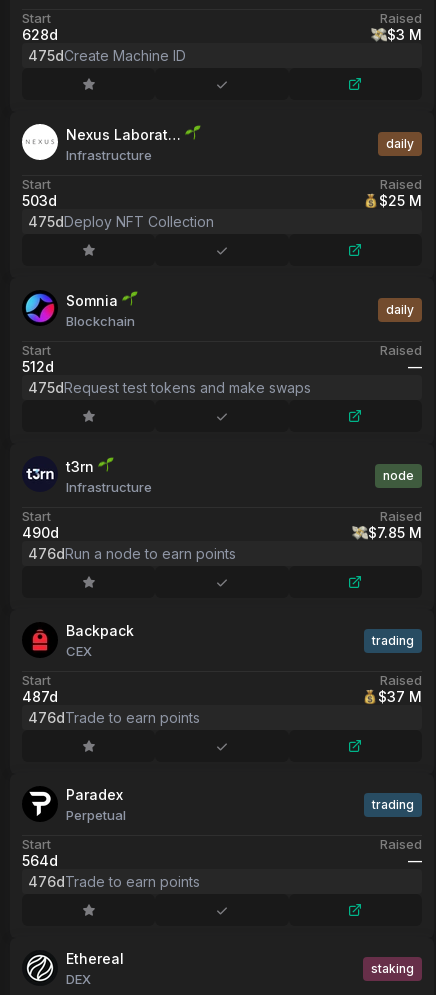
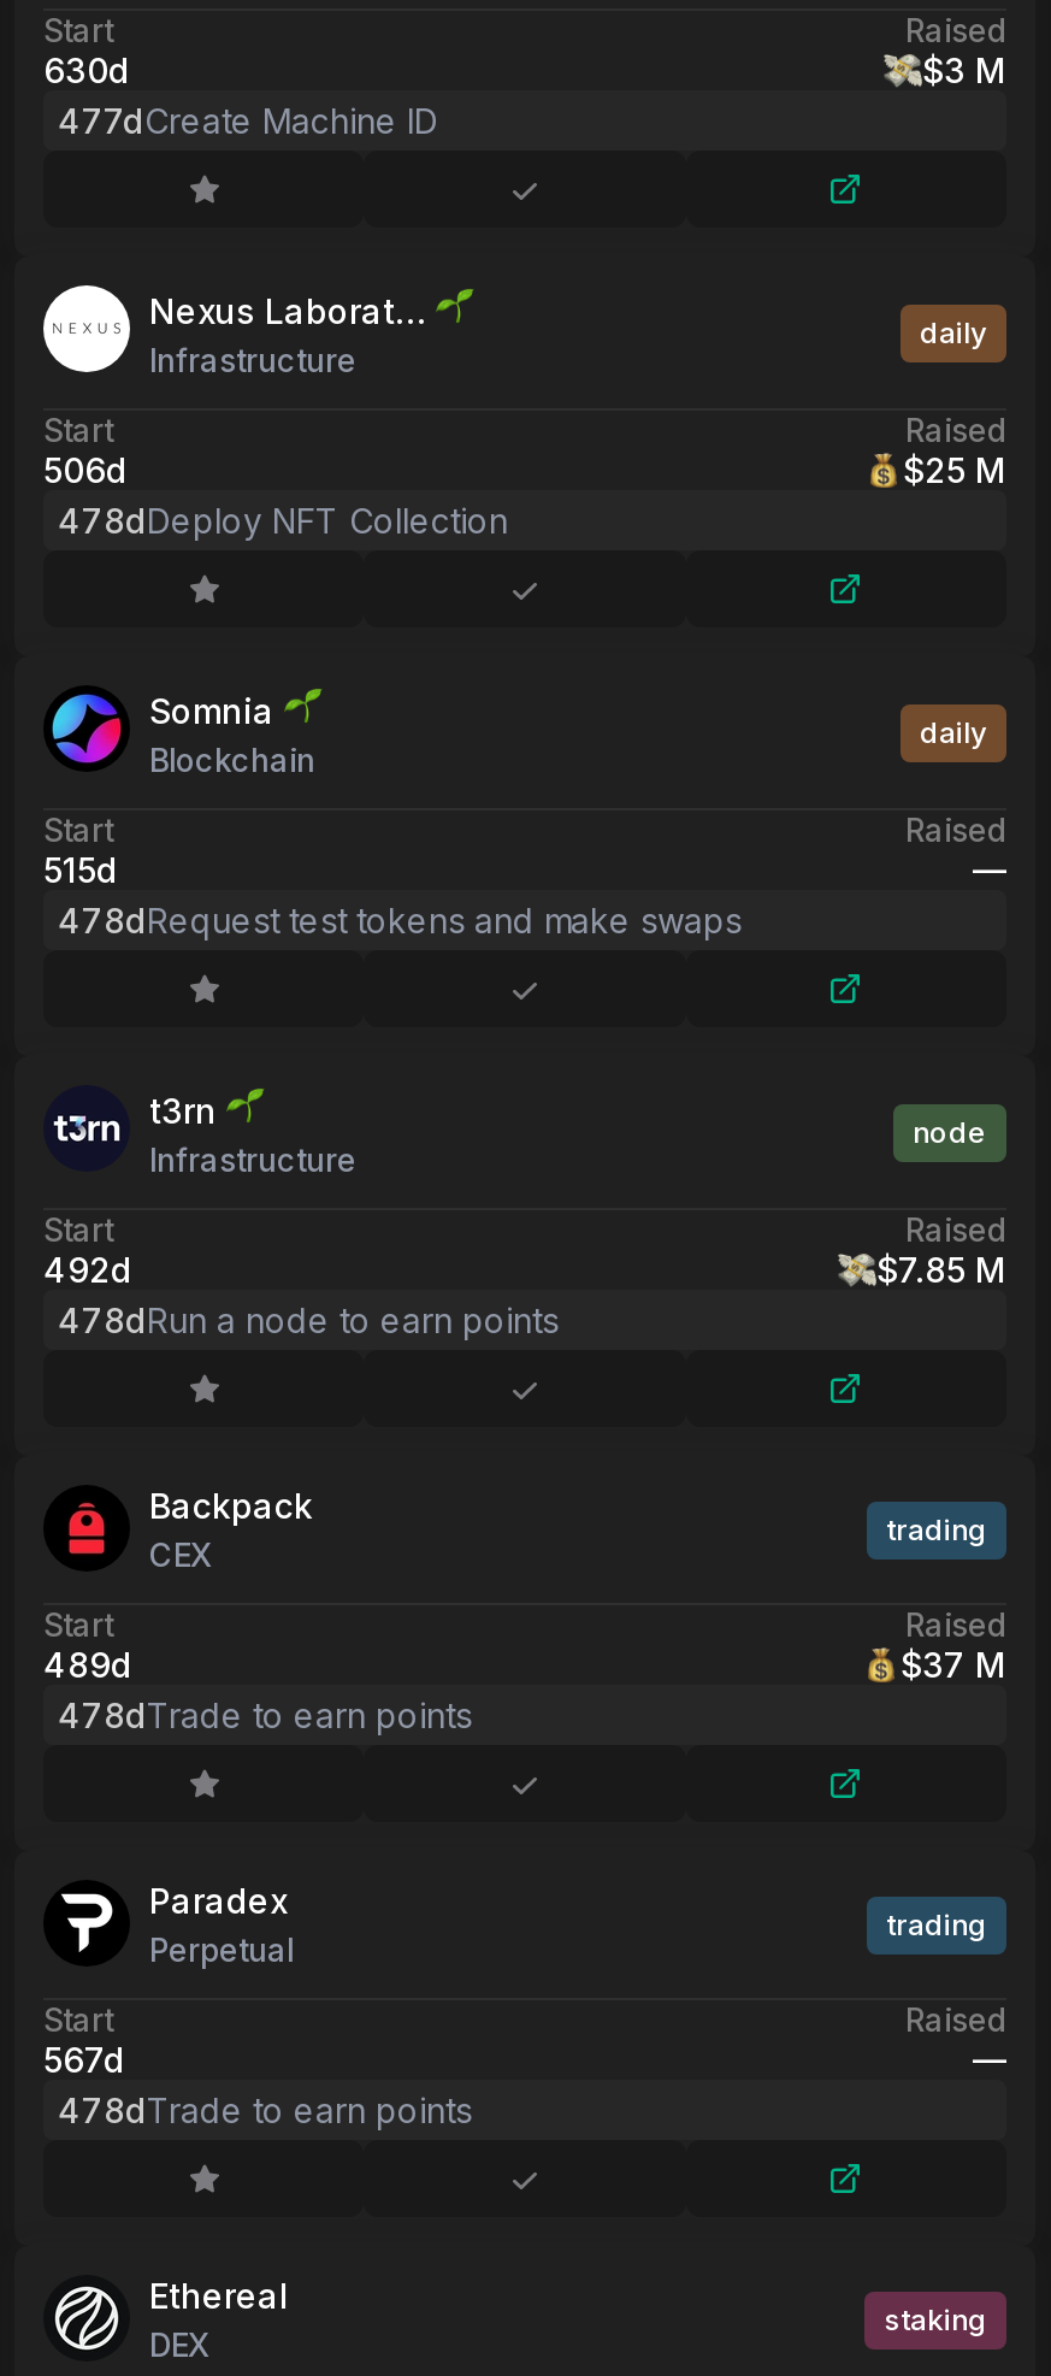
- 628d
+ 630d

- 475dCreate Machine ID
+ 477dCreate Machine ID

- 503d
+ 506d

- 475dDeploy NFT Collection
+ 478dDeploy NFT Collection

- 512d
+ 515d

- 475dRequest test tokens and make swaps
+ 478dRequest test tokens and make swaps

- 490d
+ 492d

- 476dRun a node to earn points
+ 478dRun a node to earn points

- 487d
+ 489d

- 476dTrade to earn points
+ 478dTrade to earn points

- 564d
+ 567d

- 476dTrade to earn points
+ 478dTrade to earn points
